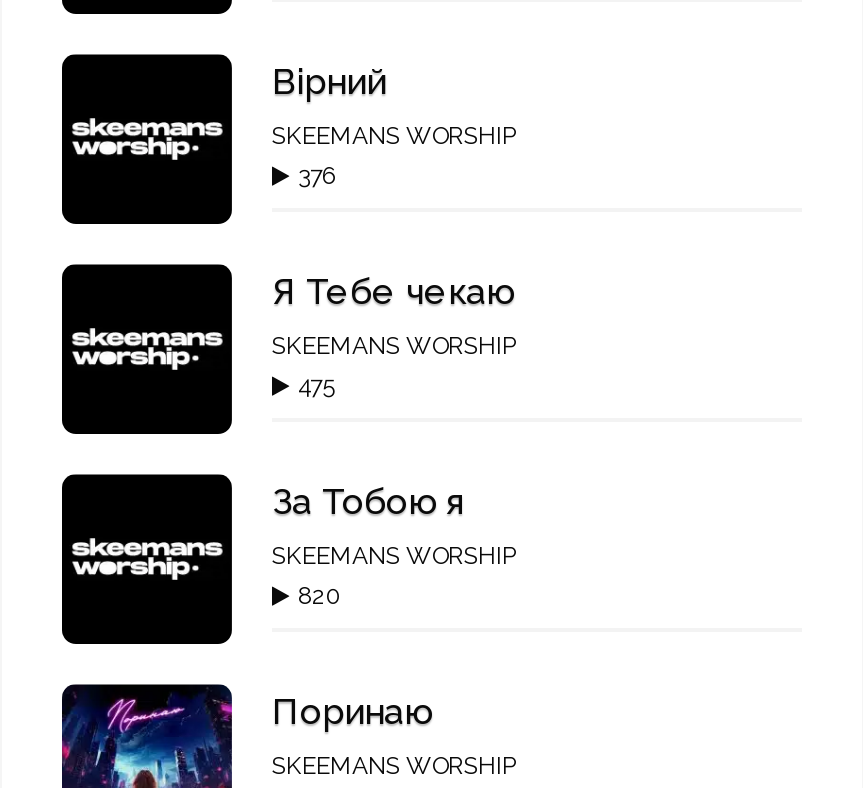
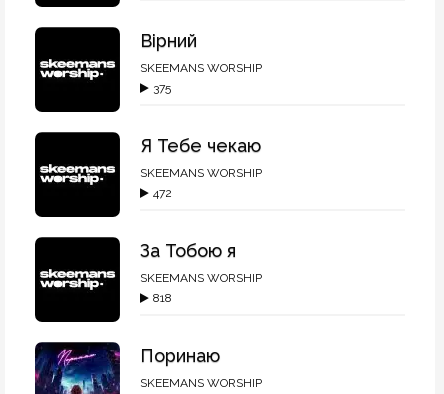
- 376
+ 375

- 475
+ 472

- 820
+ 818
